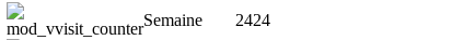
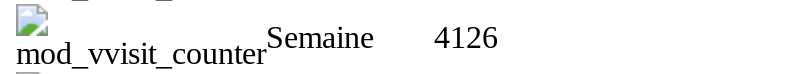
- Semaine 2424
+ Semaine 4126
